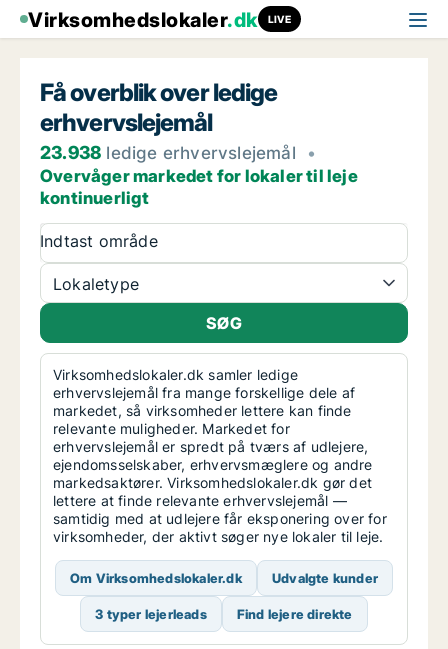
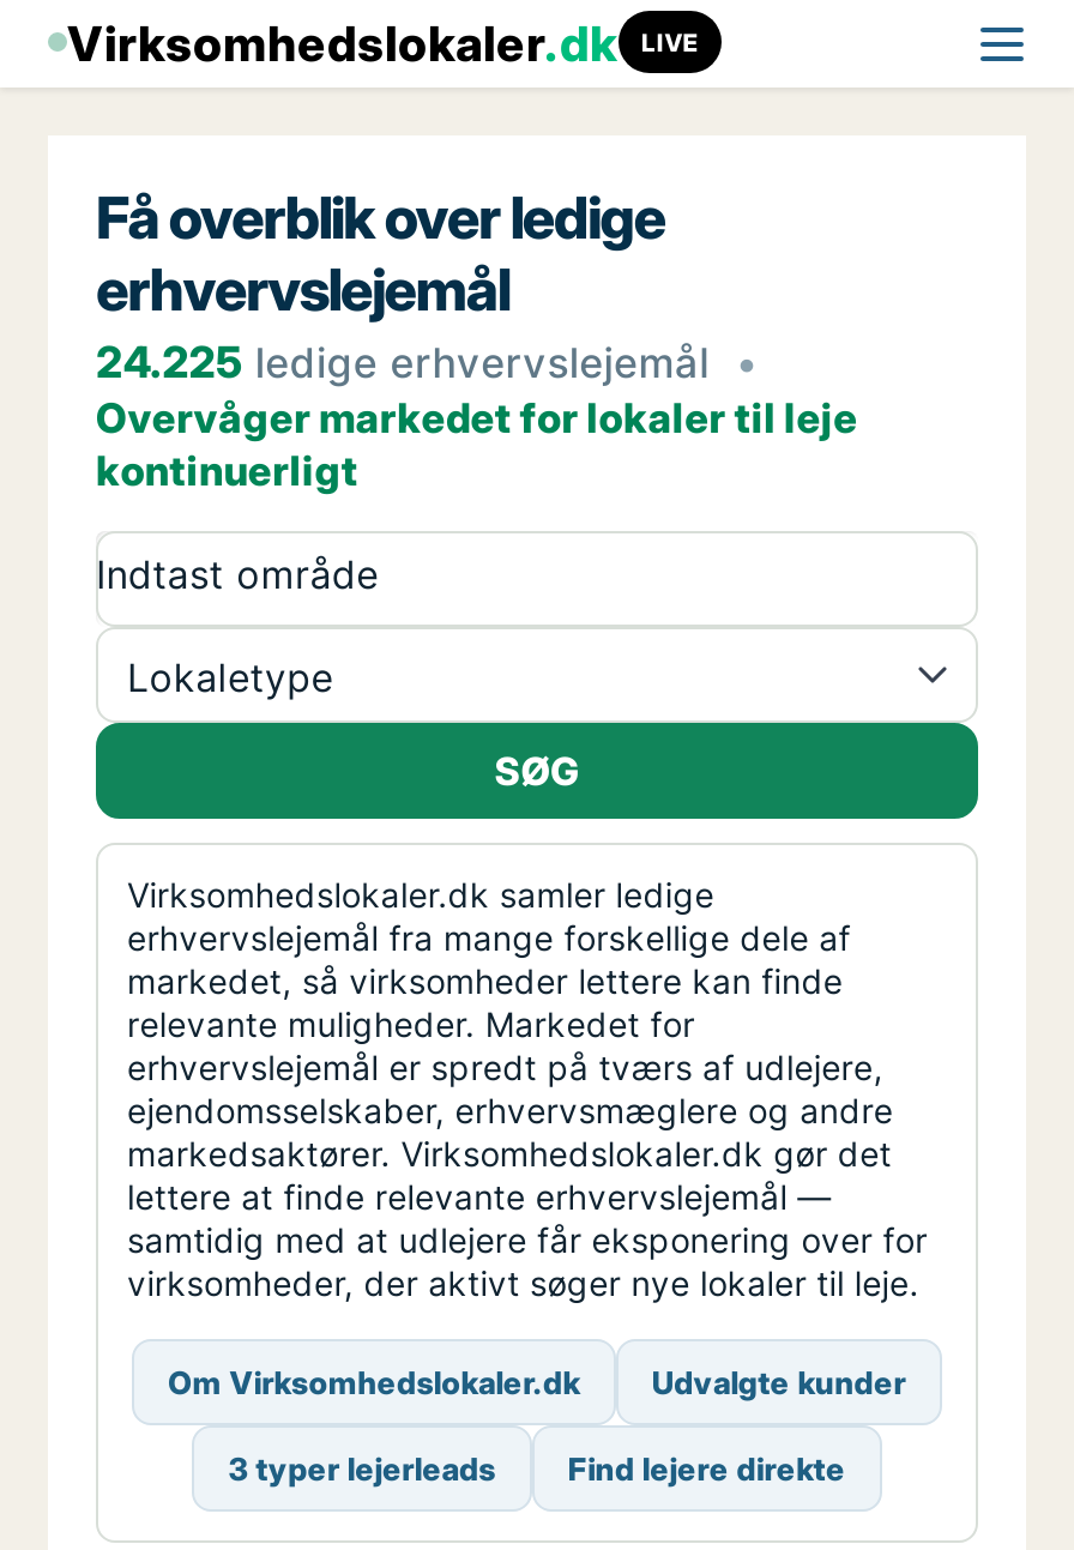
- 23.938 ledige erhvervslejemål •
+ 24.225 ledige erhvervslejemål •
